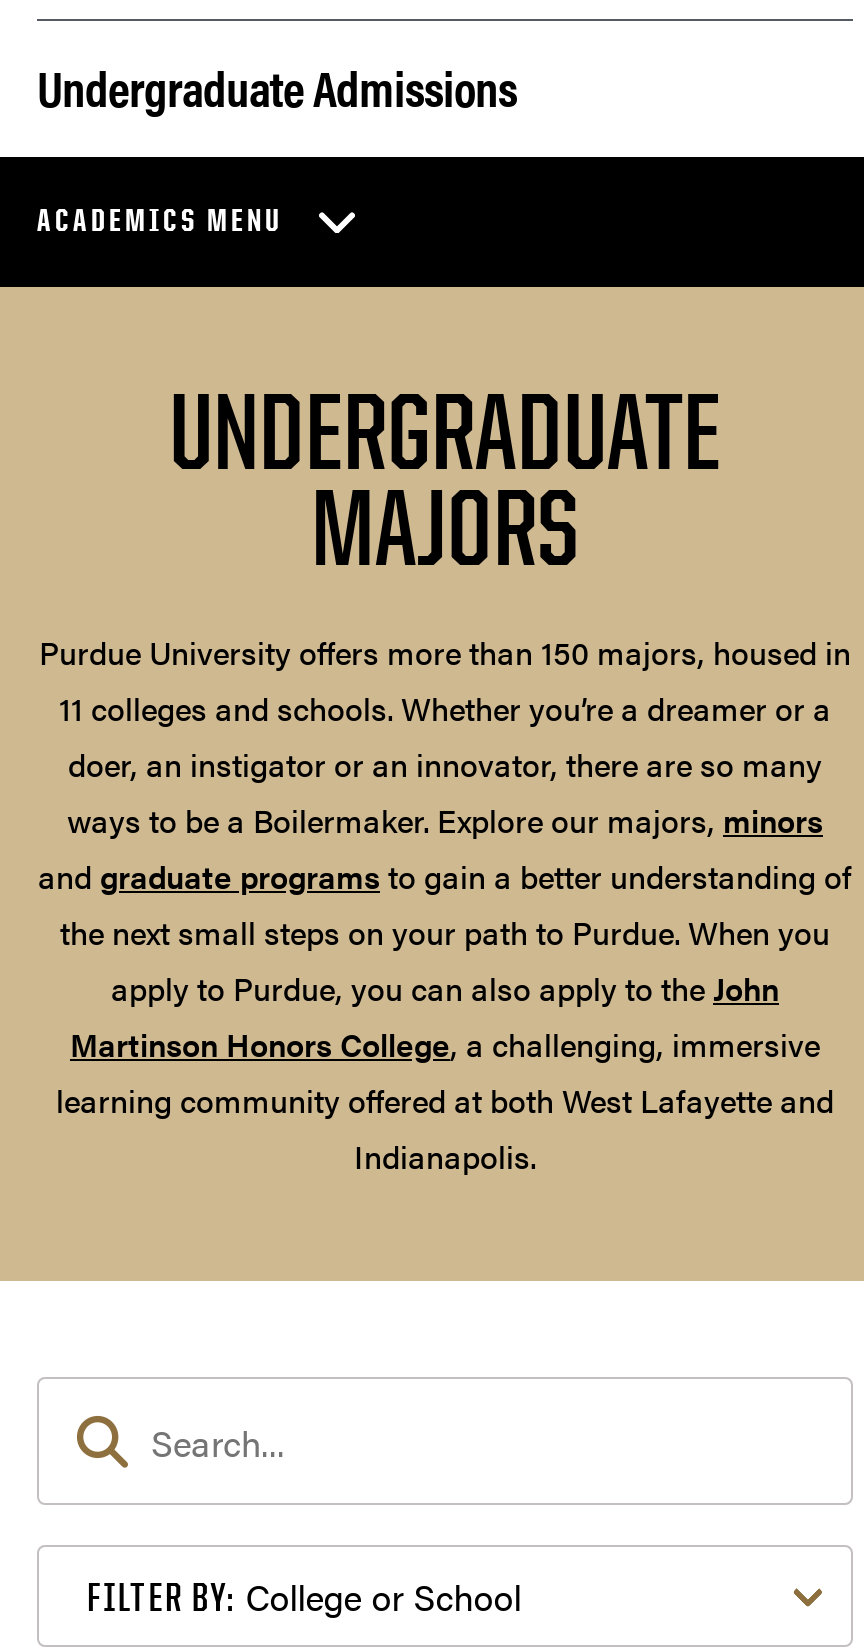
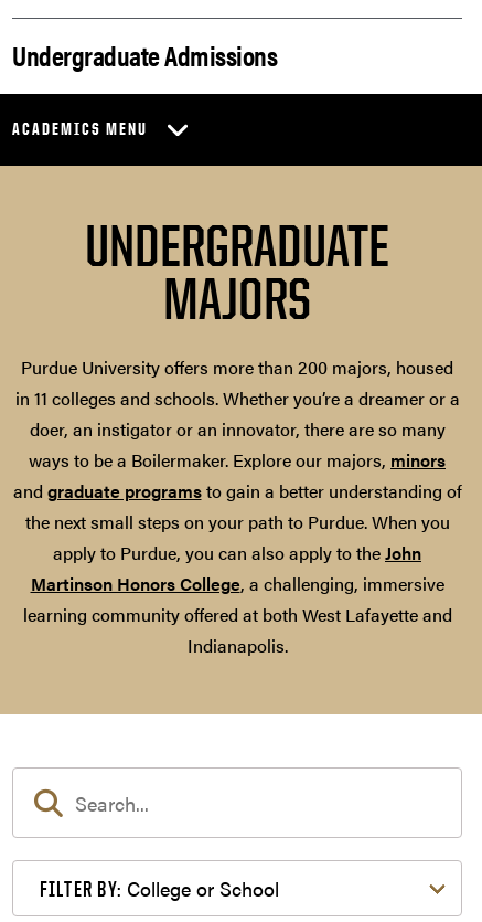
- Purdue University offers more than 150 majors, housed in
- 11 colleges and schools. Whether you’re a dreamer or a
+ Purdue University offers more than 200 majors, housed
+ in 11 colleges and schools. Whether you’re a dreamer or a
